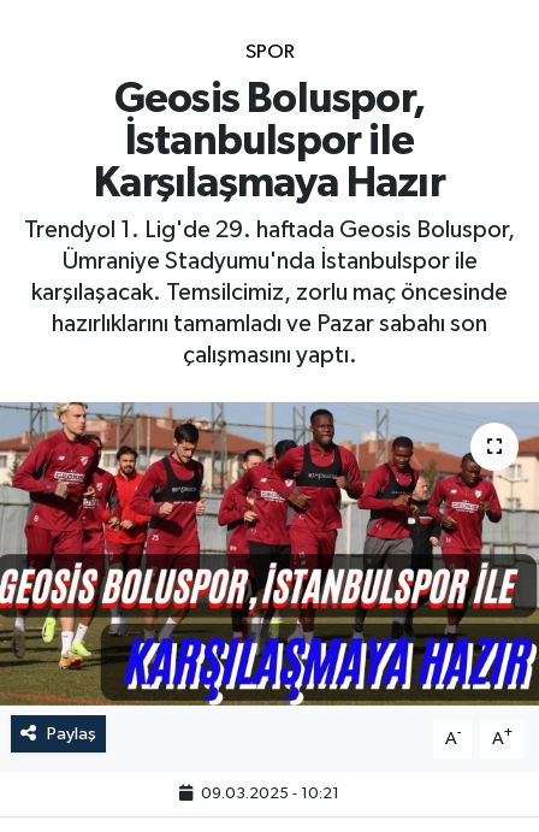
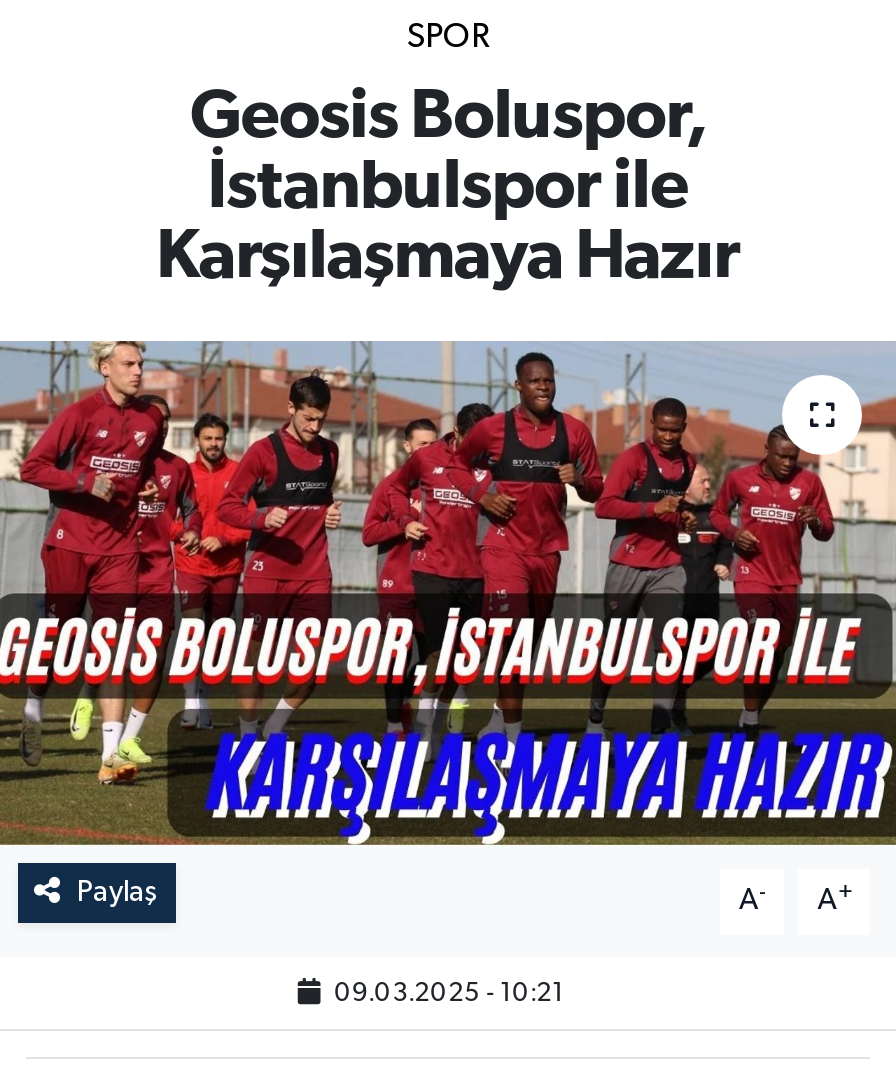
- Trendyol 1. Lig'de 29. haftada Geosis Boluspor,
- Ümraniye Stadyumu'nda İstanbulspor ile
- karşılaşacak. Temsilcimiz, zorlu maç öncesinde
- hazırlıklarını tamamladı ve Pazar sabahı son
- çalışmasını yaptı.
